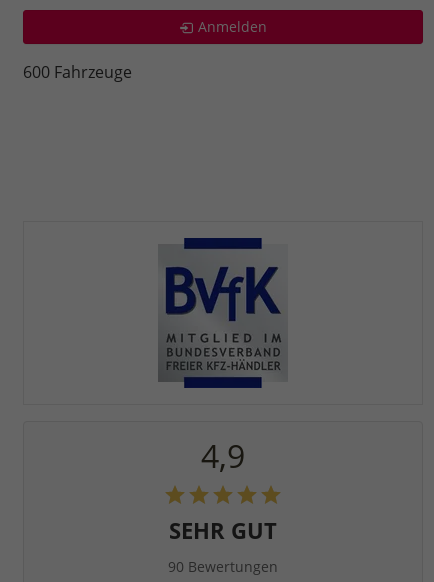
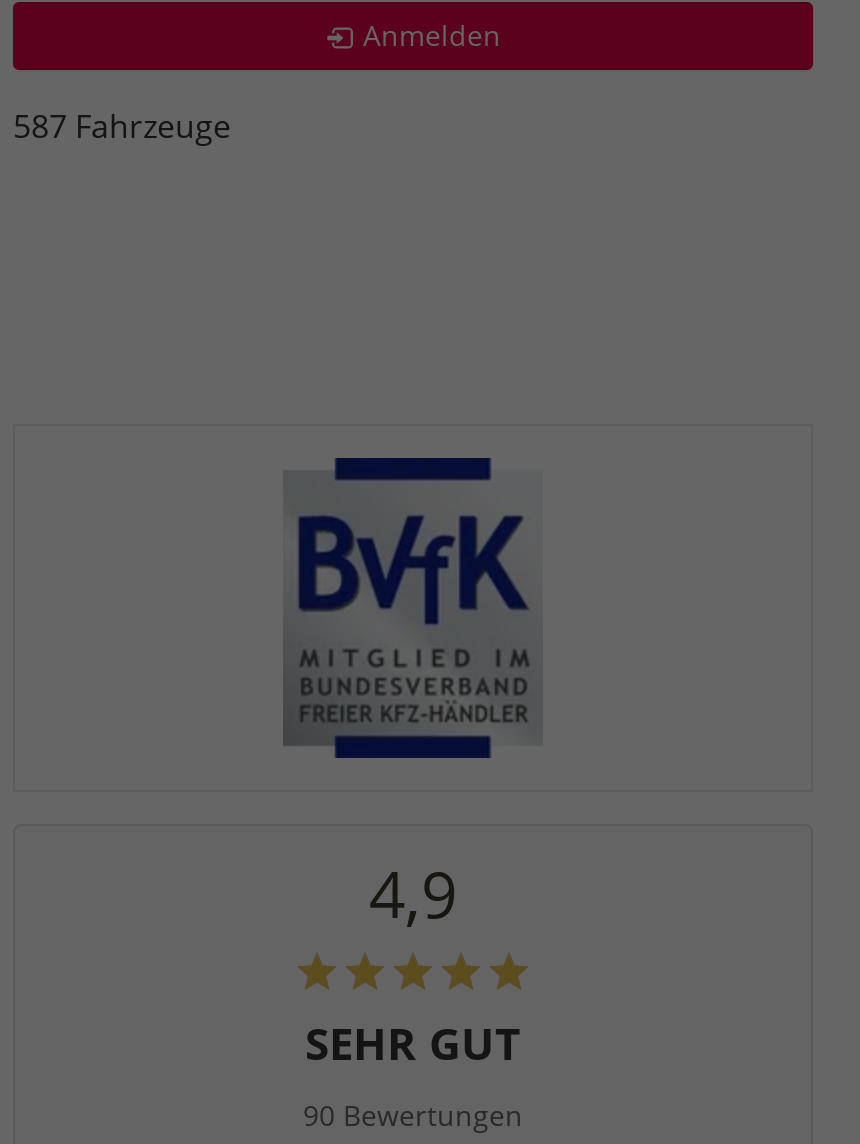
- 600 Fahrzeuge
+ 587 Fahrzeuge
